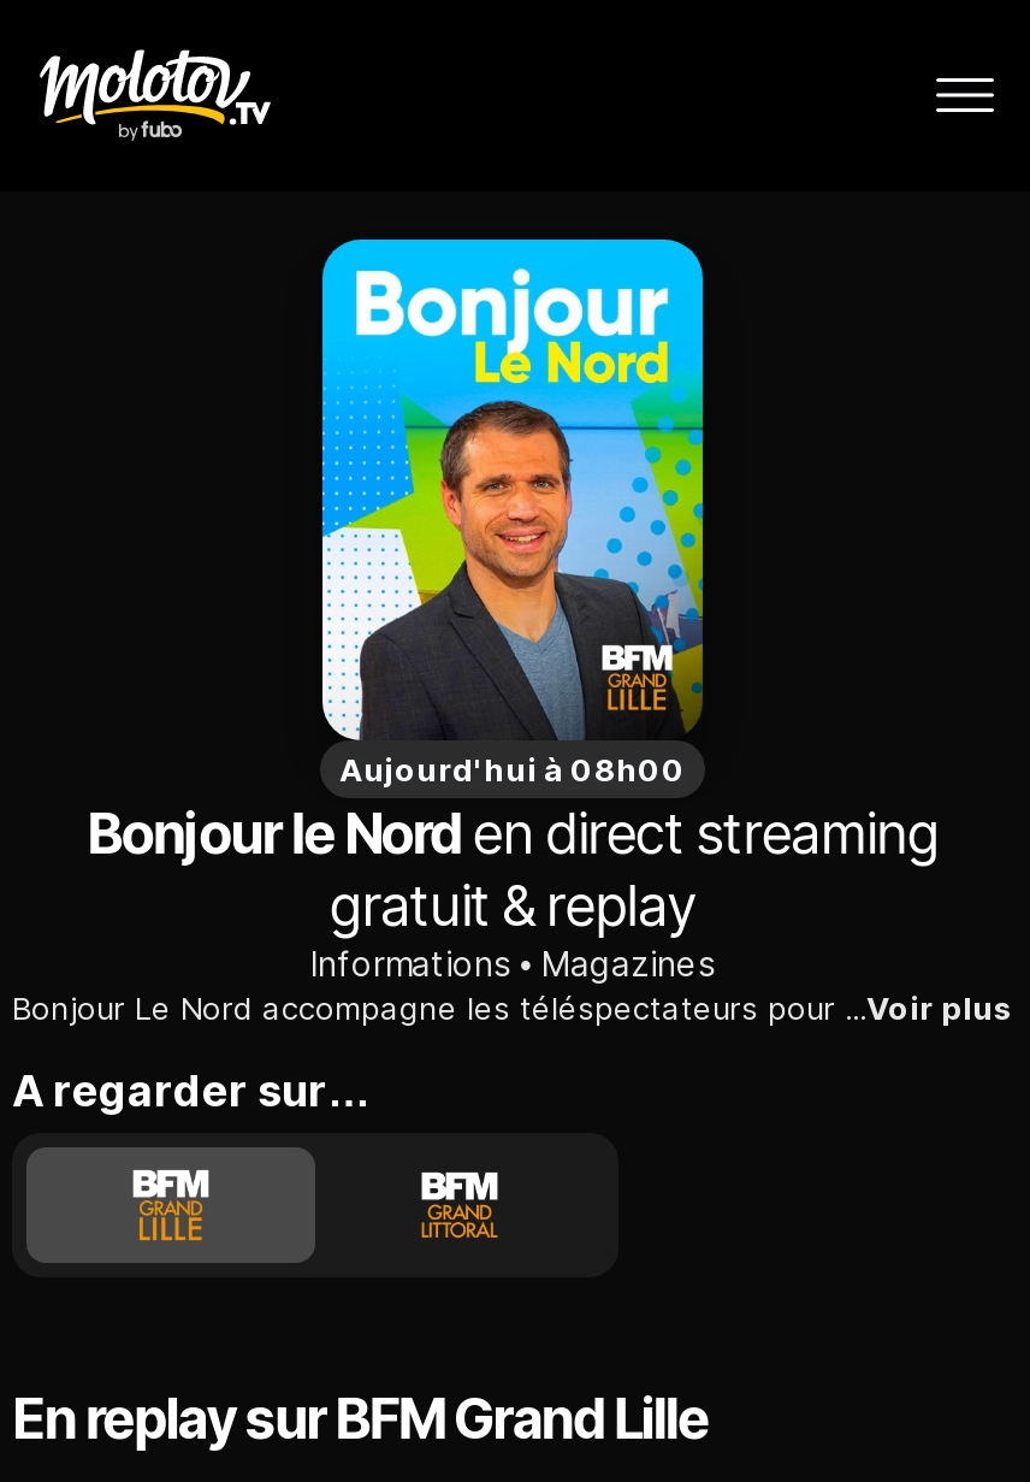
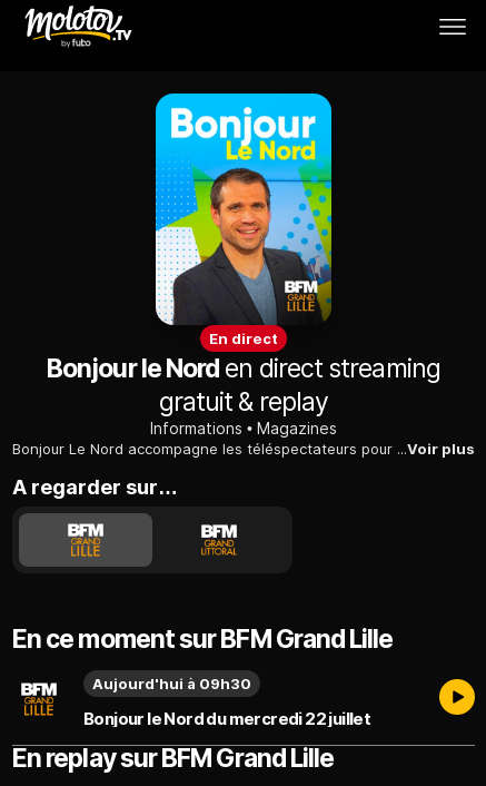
- Aujourd'hui à 08h00
+ En direct

+ [image]
+ En ce moment sur BFM Grand Lille
+ Bonjour le Nord du mercredi 22 juillet

+ Aujourd'hui à 09h30

+ [image]
